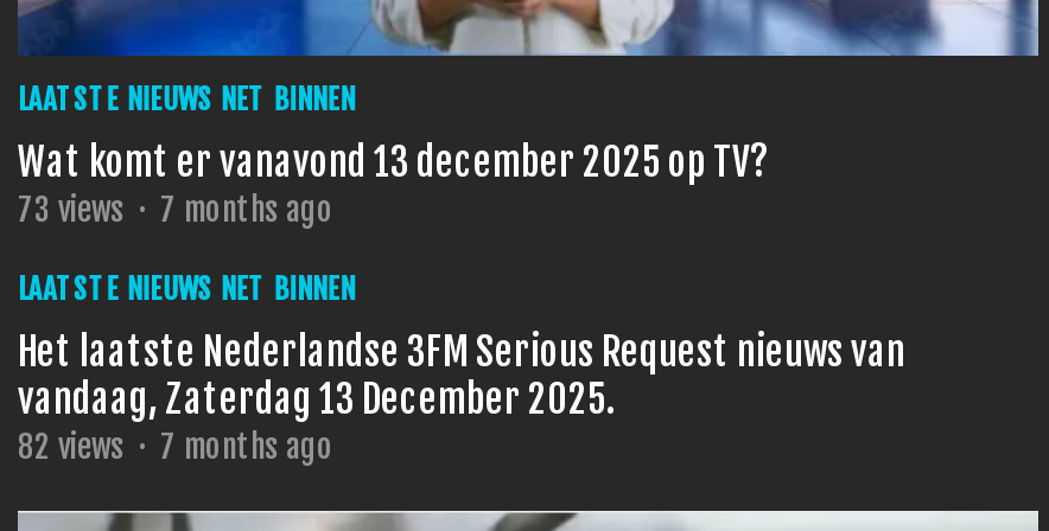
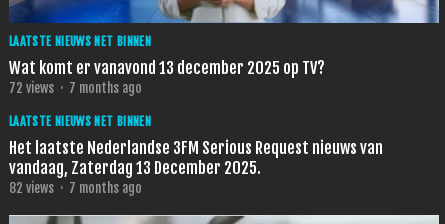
- 73 views · 7 months ago
+ 72 views · 7 months ago
